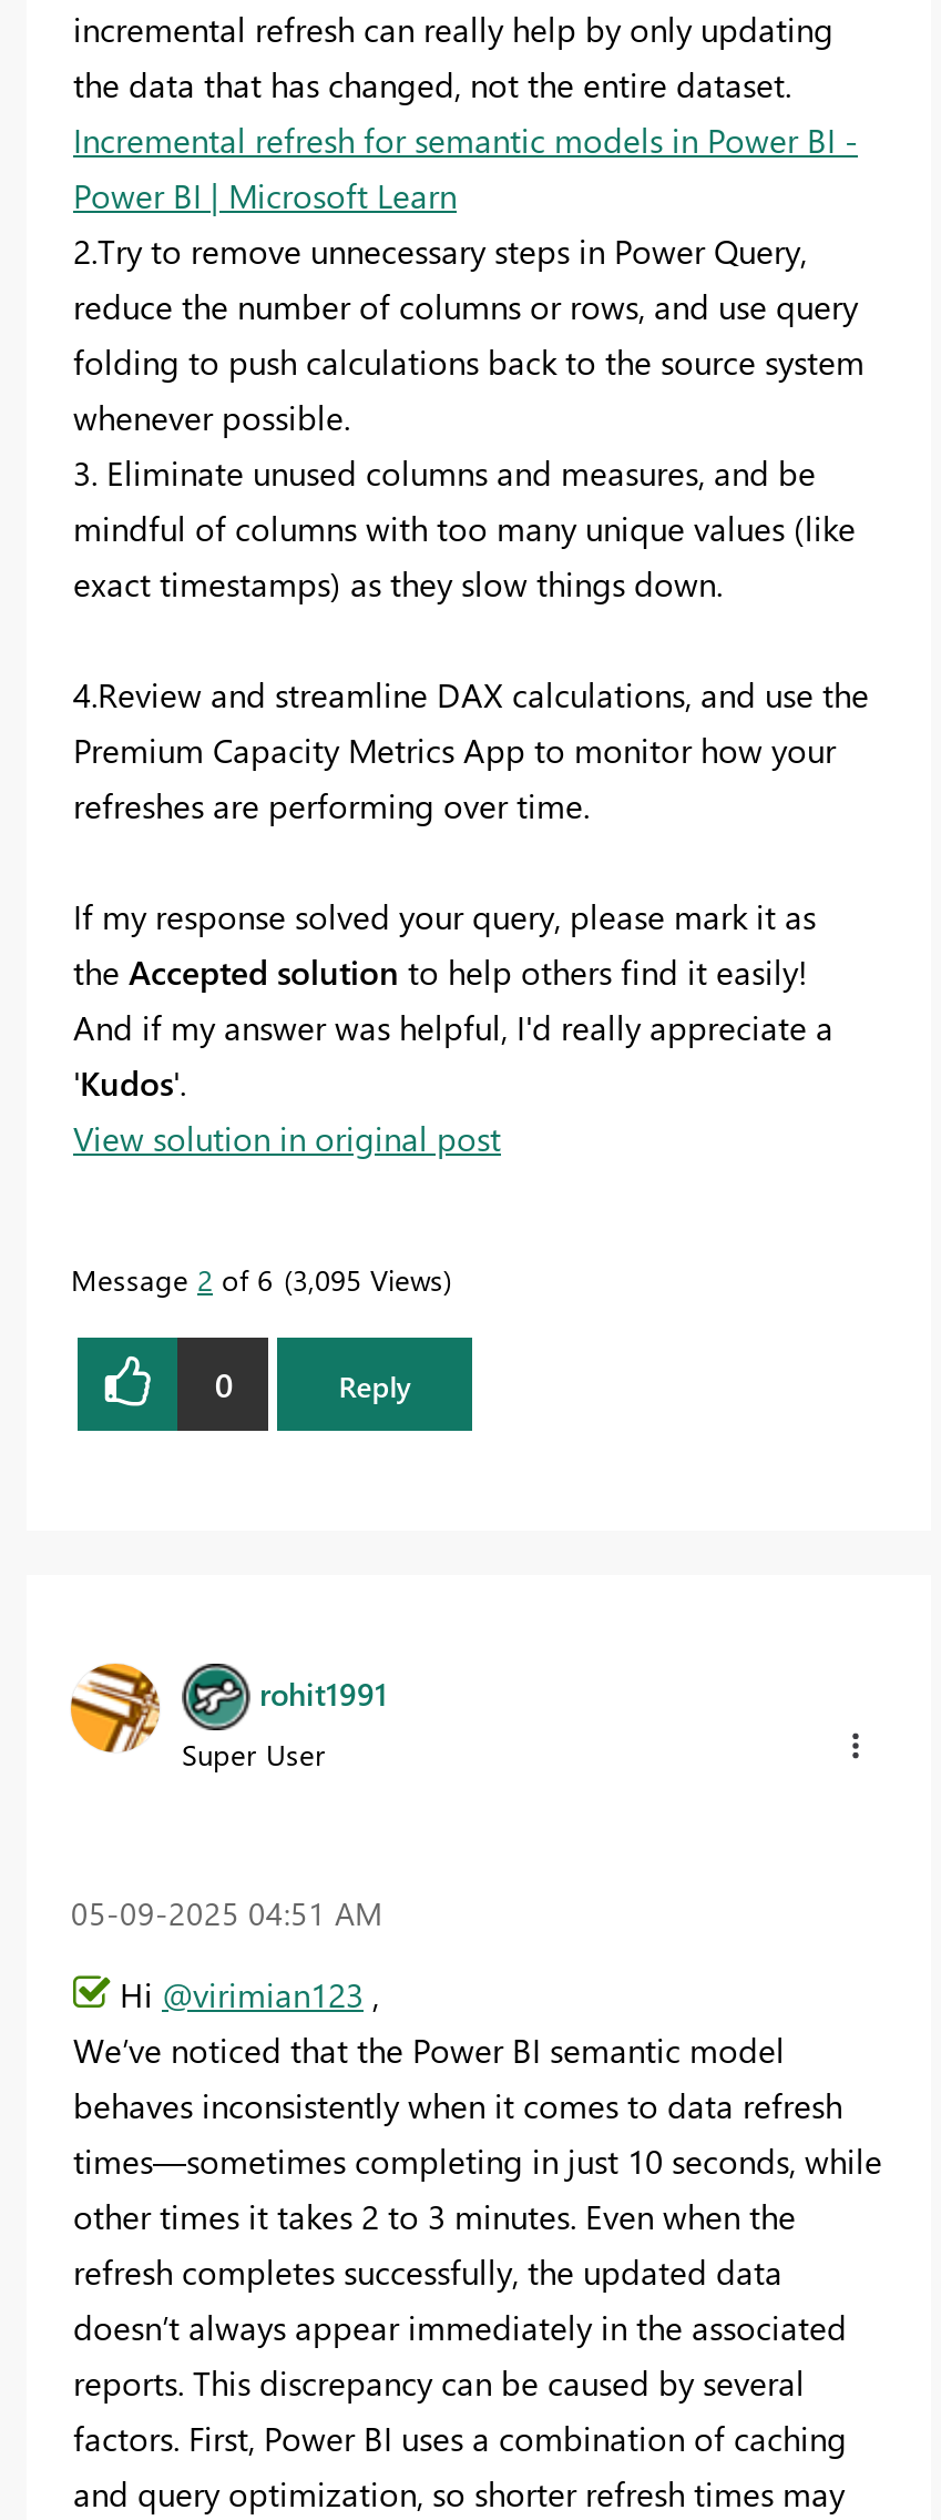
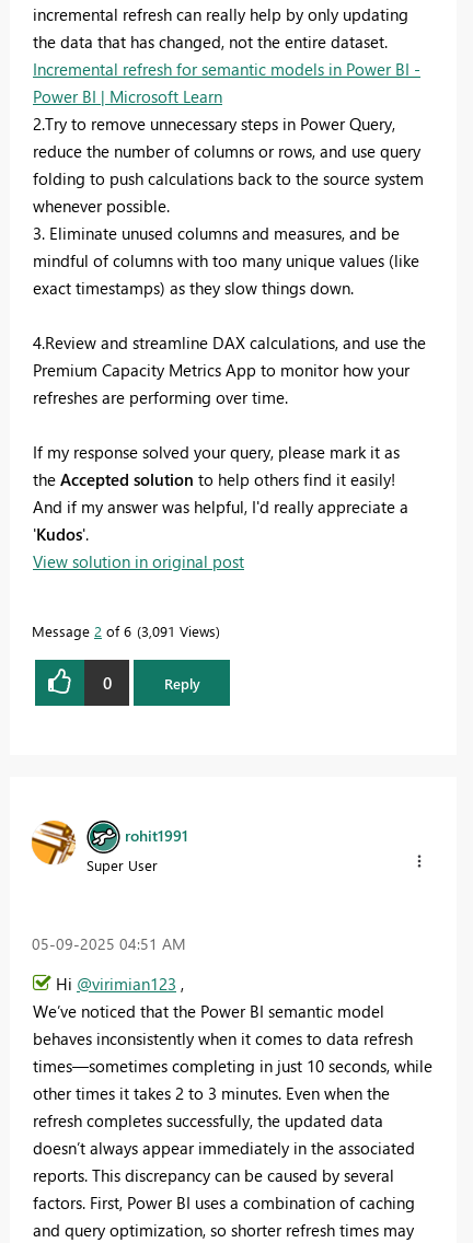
- Message 2 of 6 3,095 Views
+ Message 2 of 6 3,091 Views
